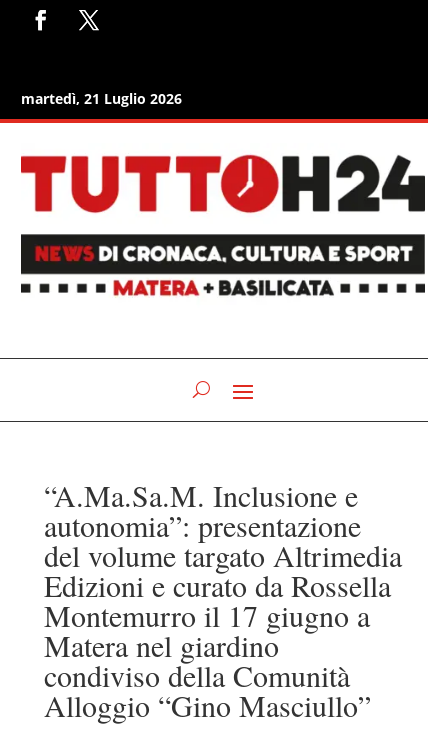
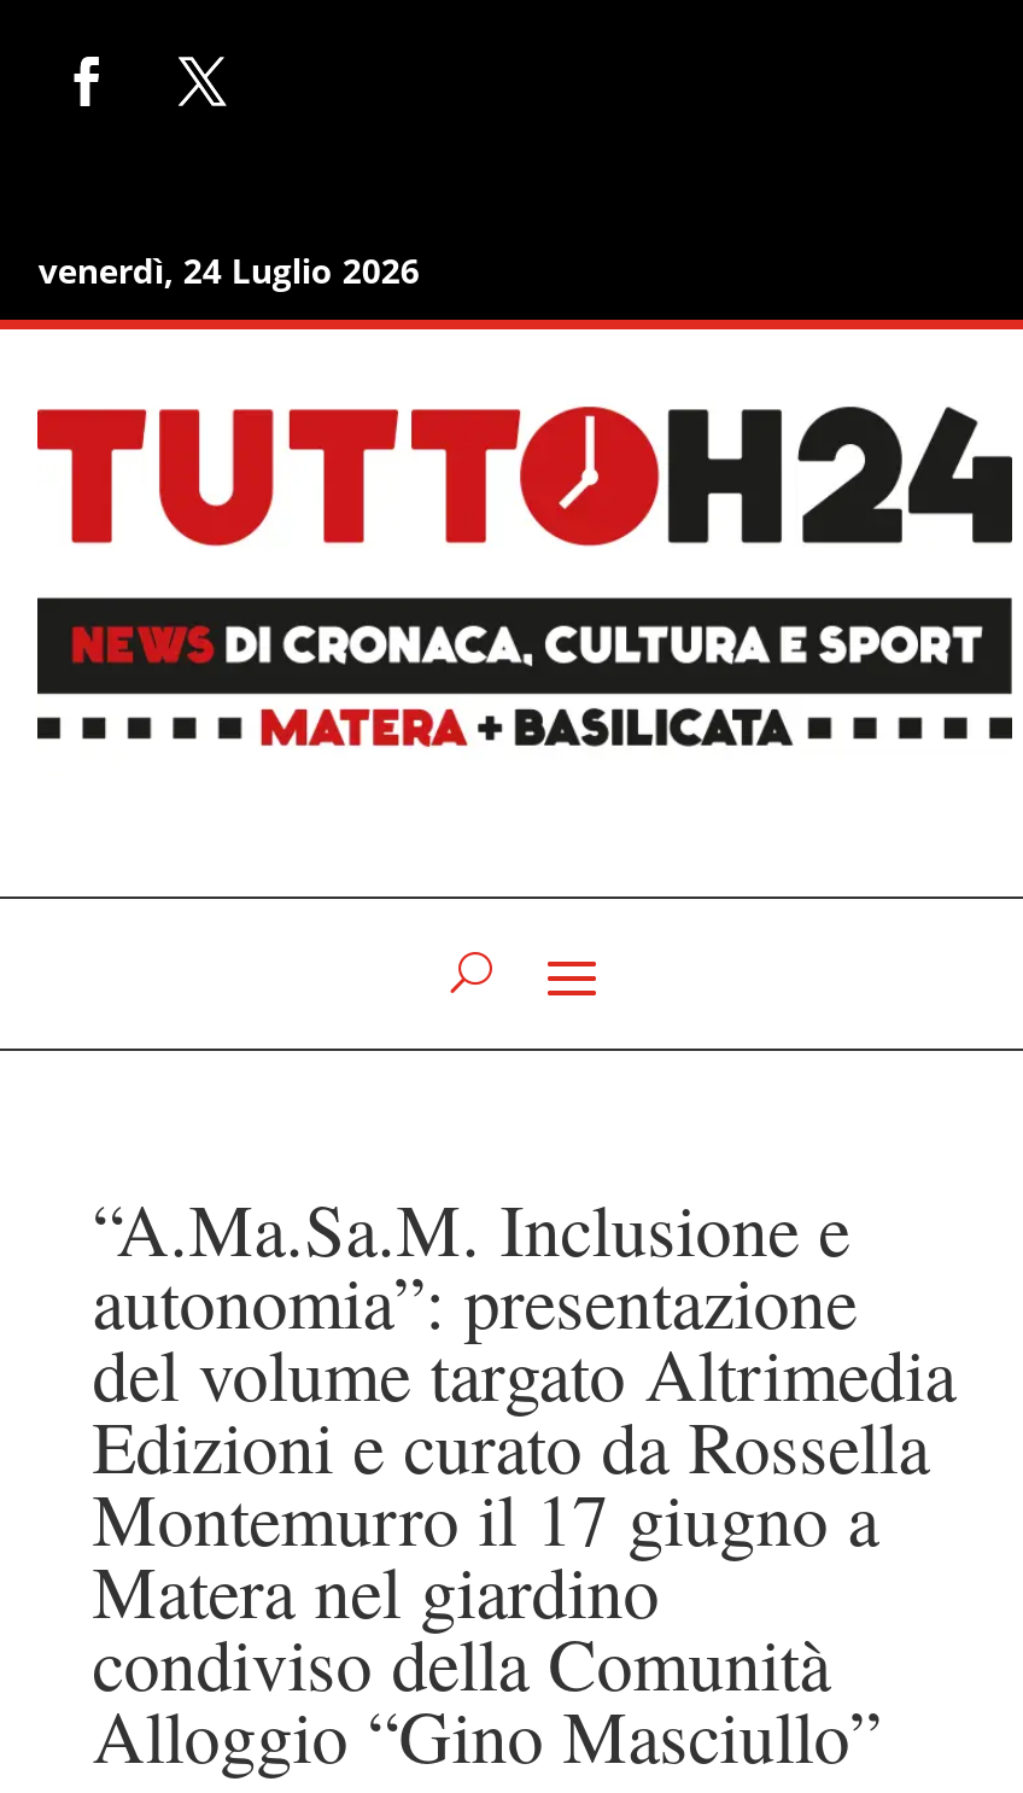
- martedì, 21 Luglio 2026
+ venerdì, 24 Luglio 2026
